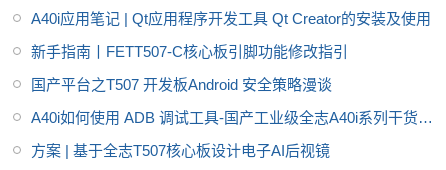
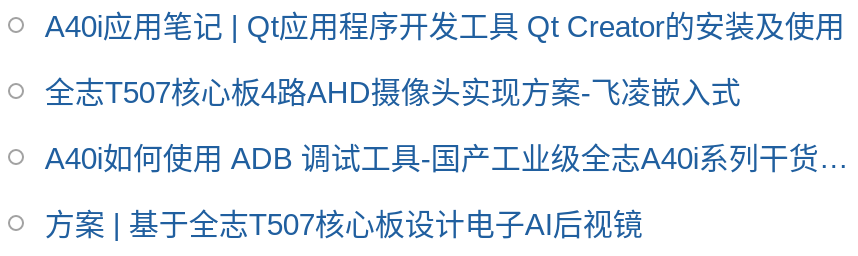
- 新手指南丨FETT507-C核心板引脚功能修改指引
- 国产平台之T507 开发板Android 安全策略漫谈
+ 全志T507核心板4路AHD摄像头实现方案-飞凌嵌入式
